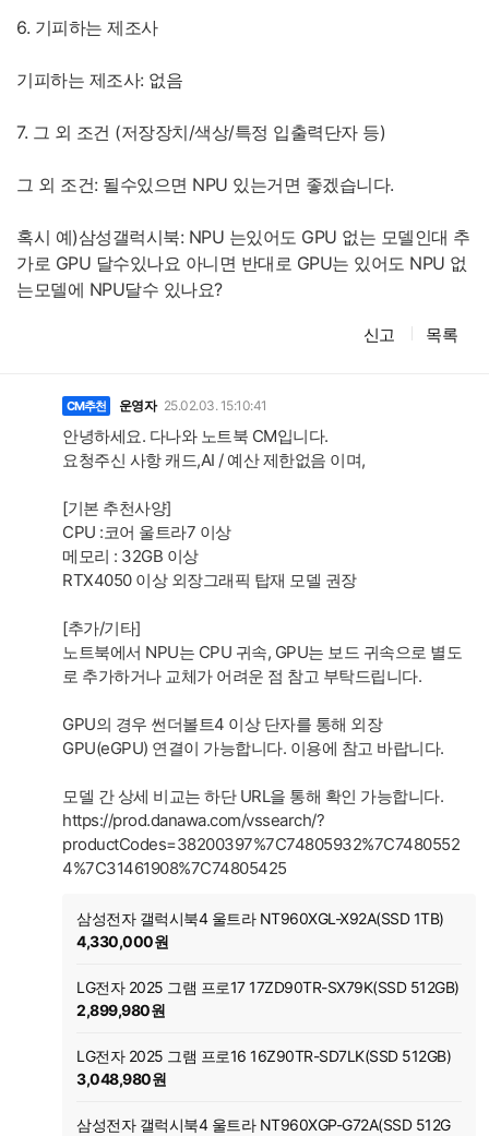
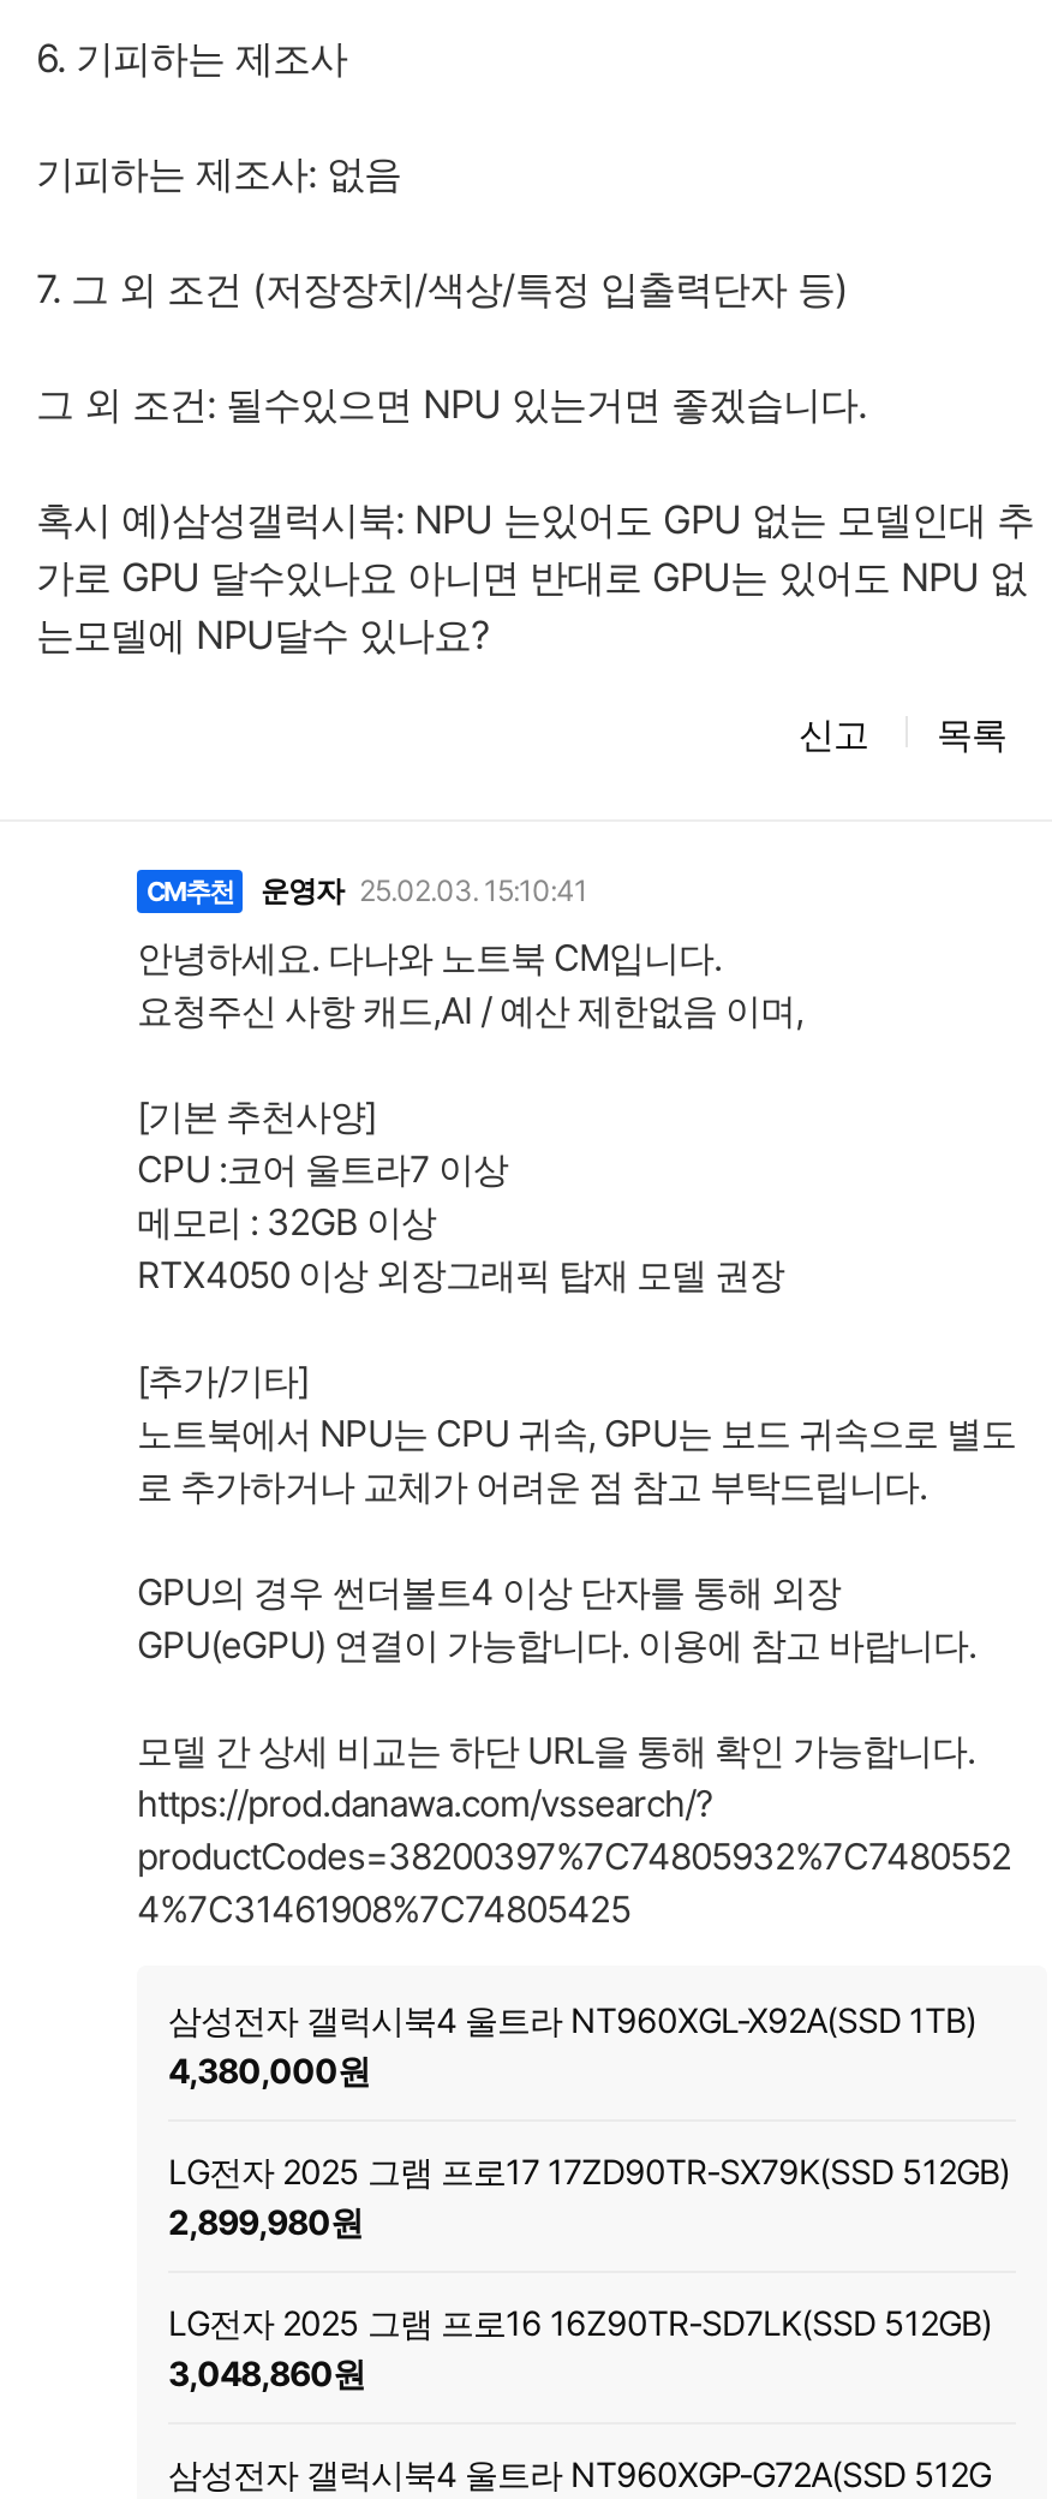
- 4,330,000원
+ 4,380,000원

- 3,048,980원
+ 3,048,860원
